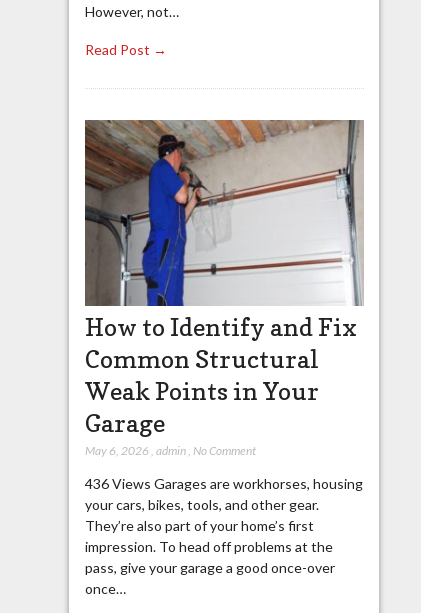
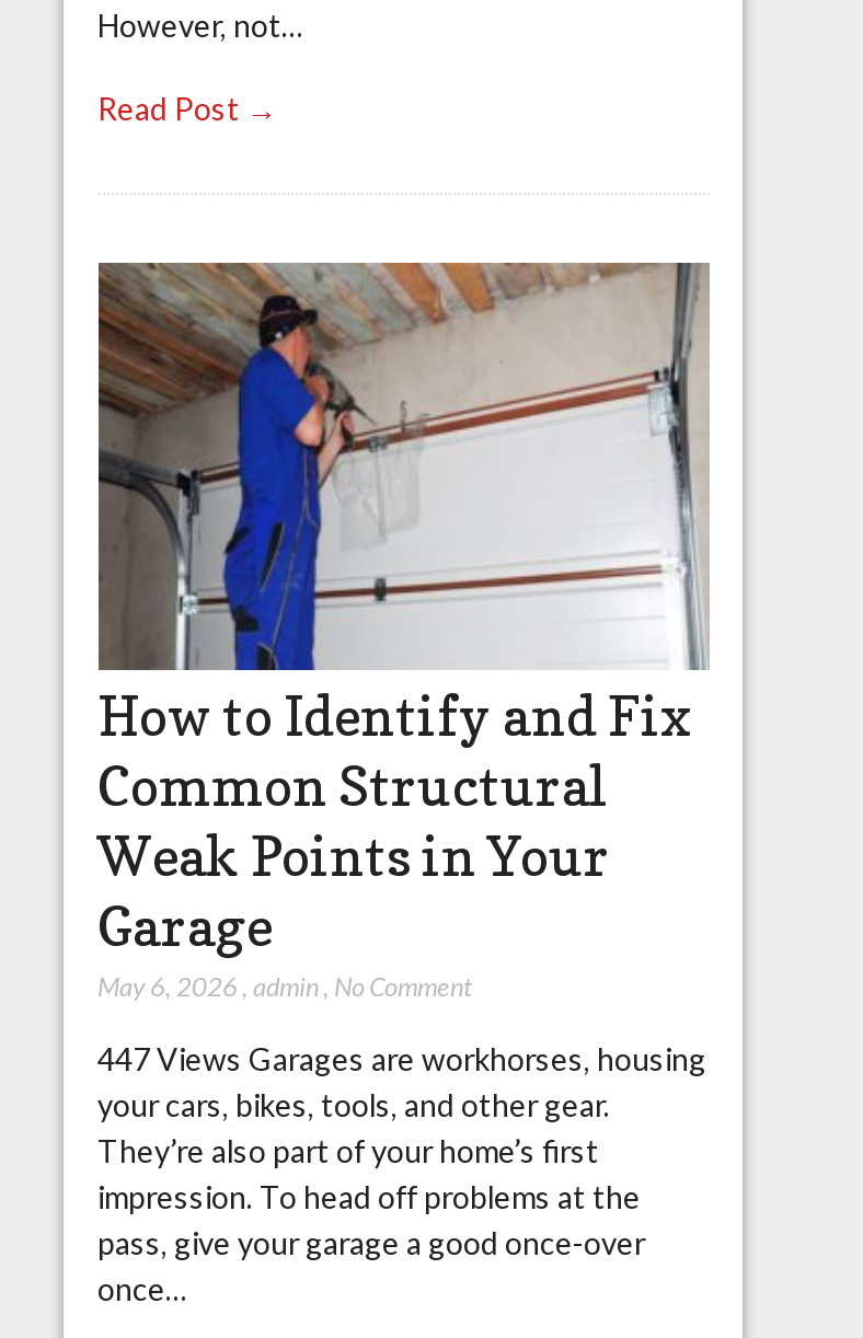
- 436 Views Garages are workhorses, housing
+ 447 Views Garages are workhorses, housing
